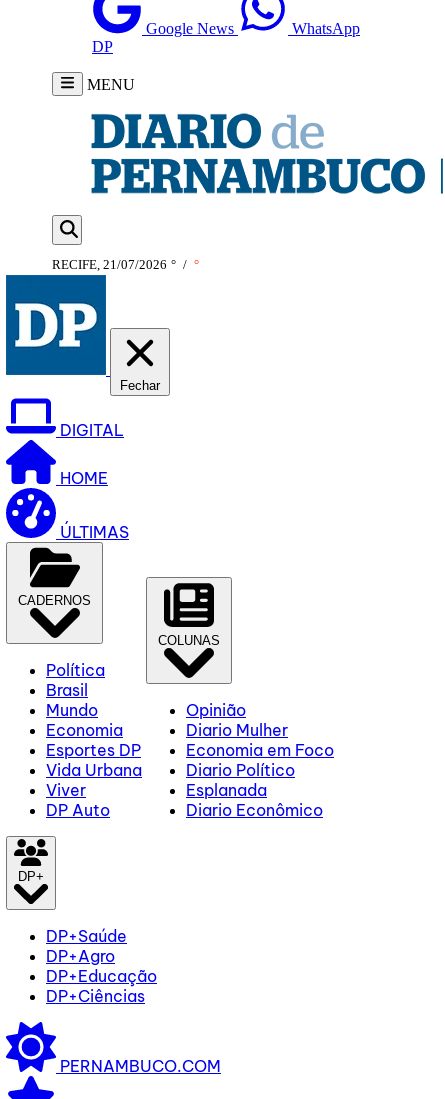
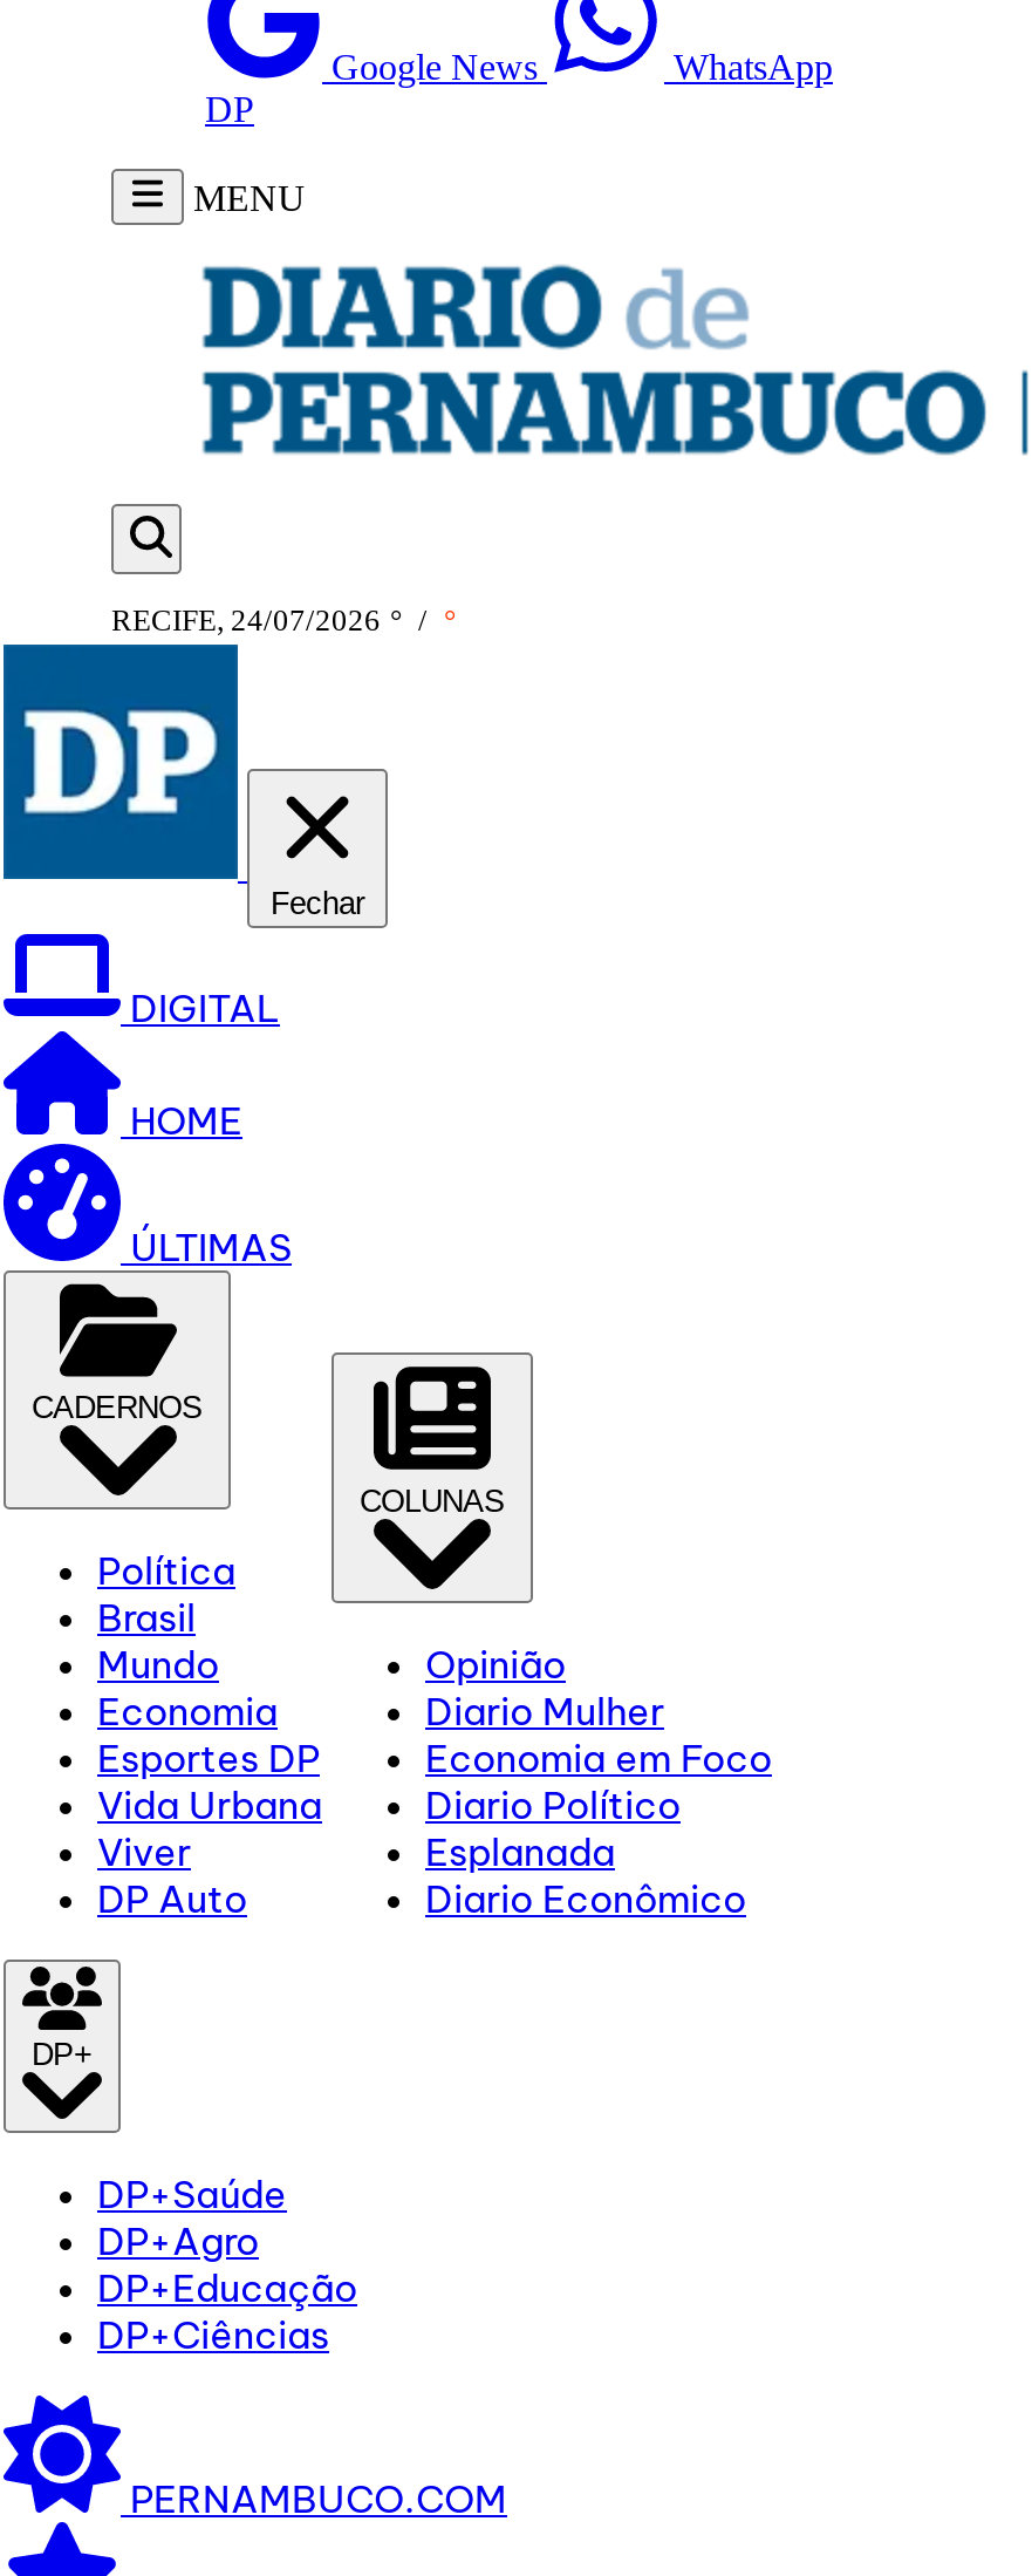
- RECIFE, 21/07/2026 ° / °
+ RECIFE, 24/07/2026 ° / °
